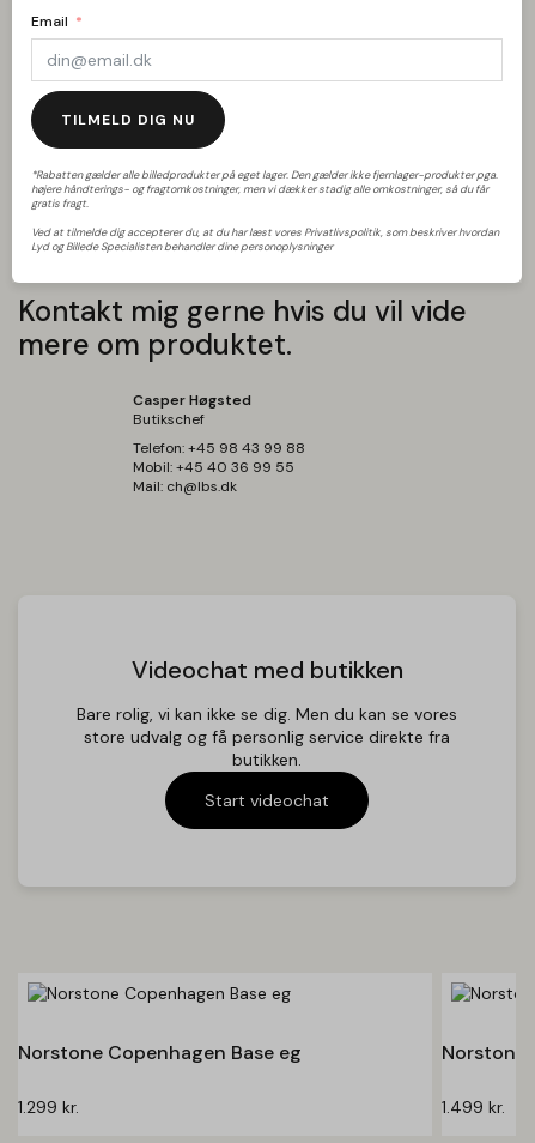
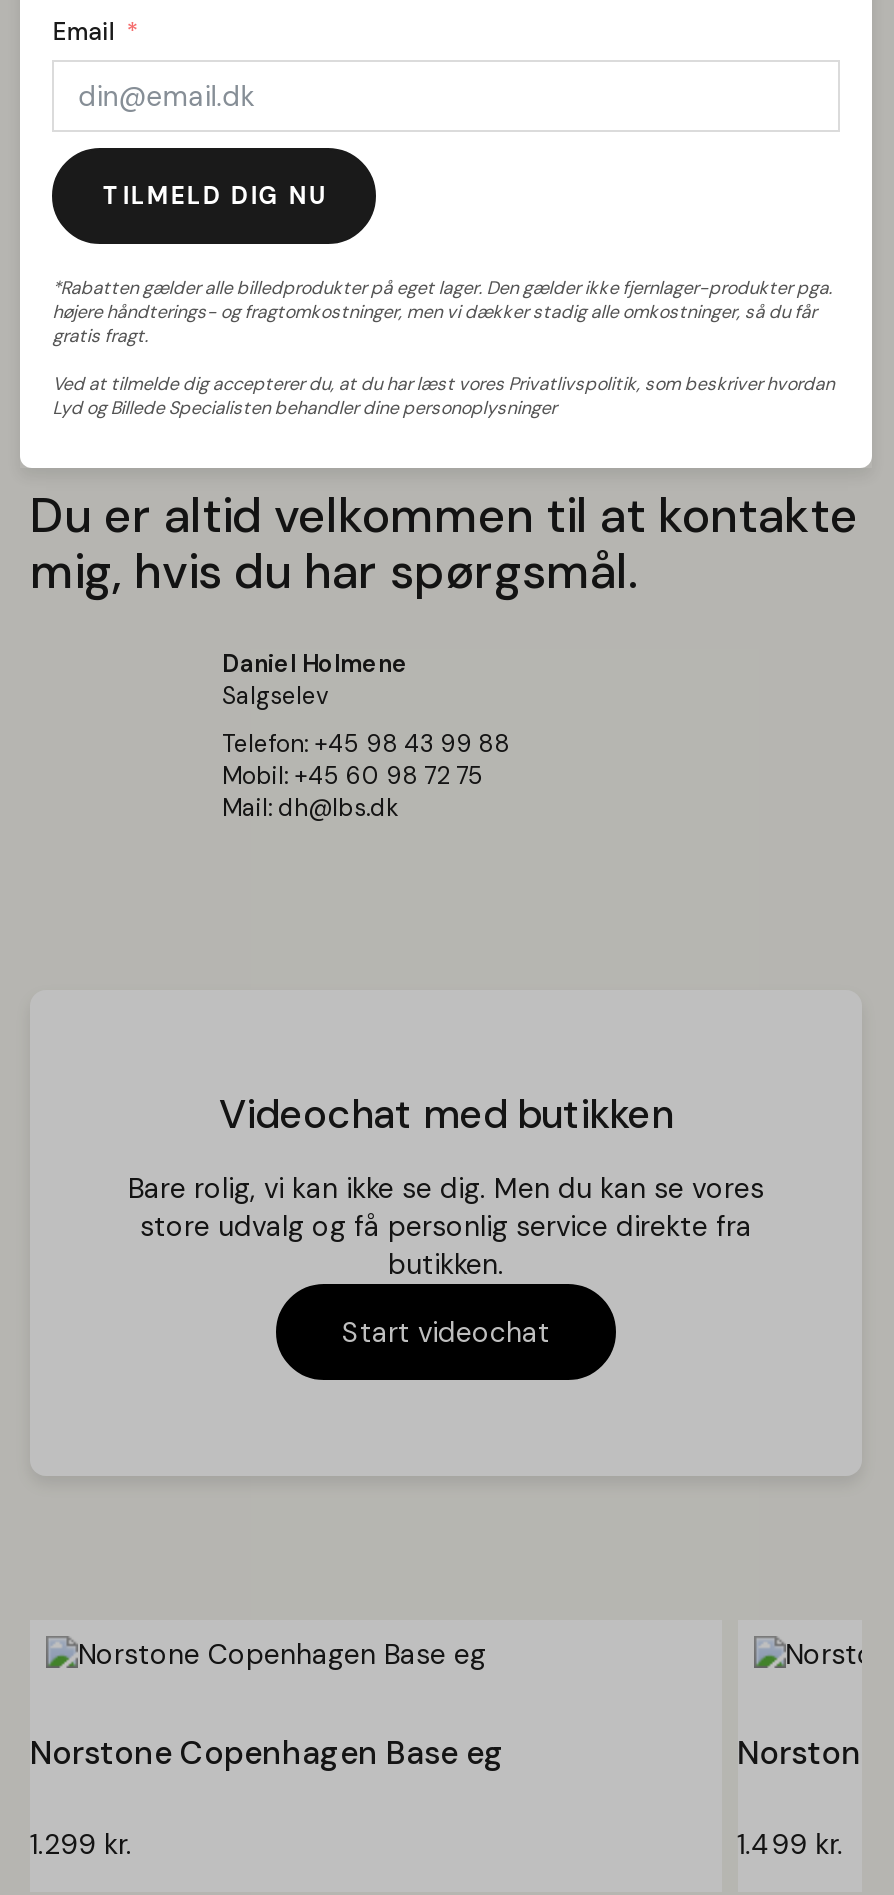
- Kontakt mig gerne hvis du vil vide
- mere om produktet.
+ Du er altid velkommen til at kontakte
+ mig, hvis du har spørgsmål.

- Casper Høgsted
- Butikschef
+ Daniel Holmene
+ Salgselev

- Mobil: +45 40 36 99 55
+ Mobil: +45 60 98 72 75

- Mail: ch@lbs.dk
+ Mail: dh@lbs.dk
